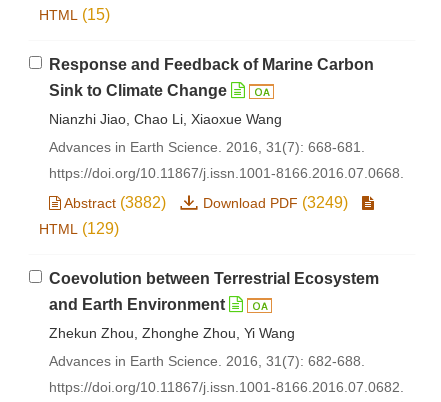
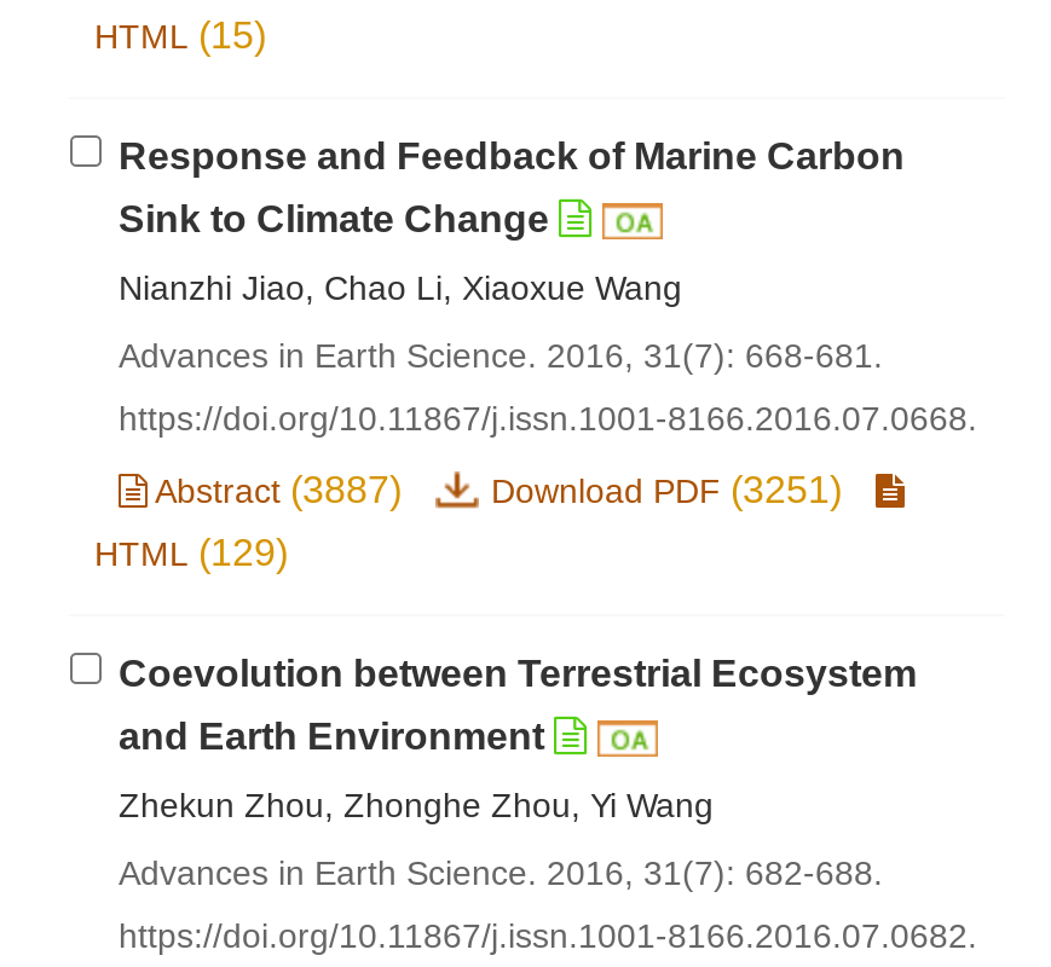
- Abstract (3882)
+ Abstract (3887)

- Download PDF (3249)
+ Download PDF (3251)
